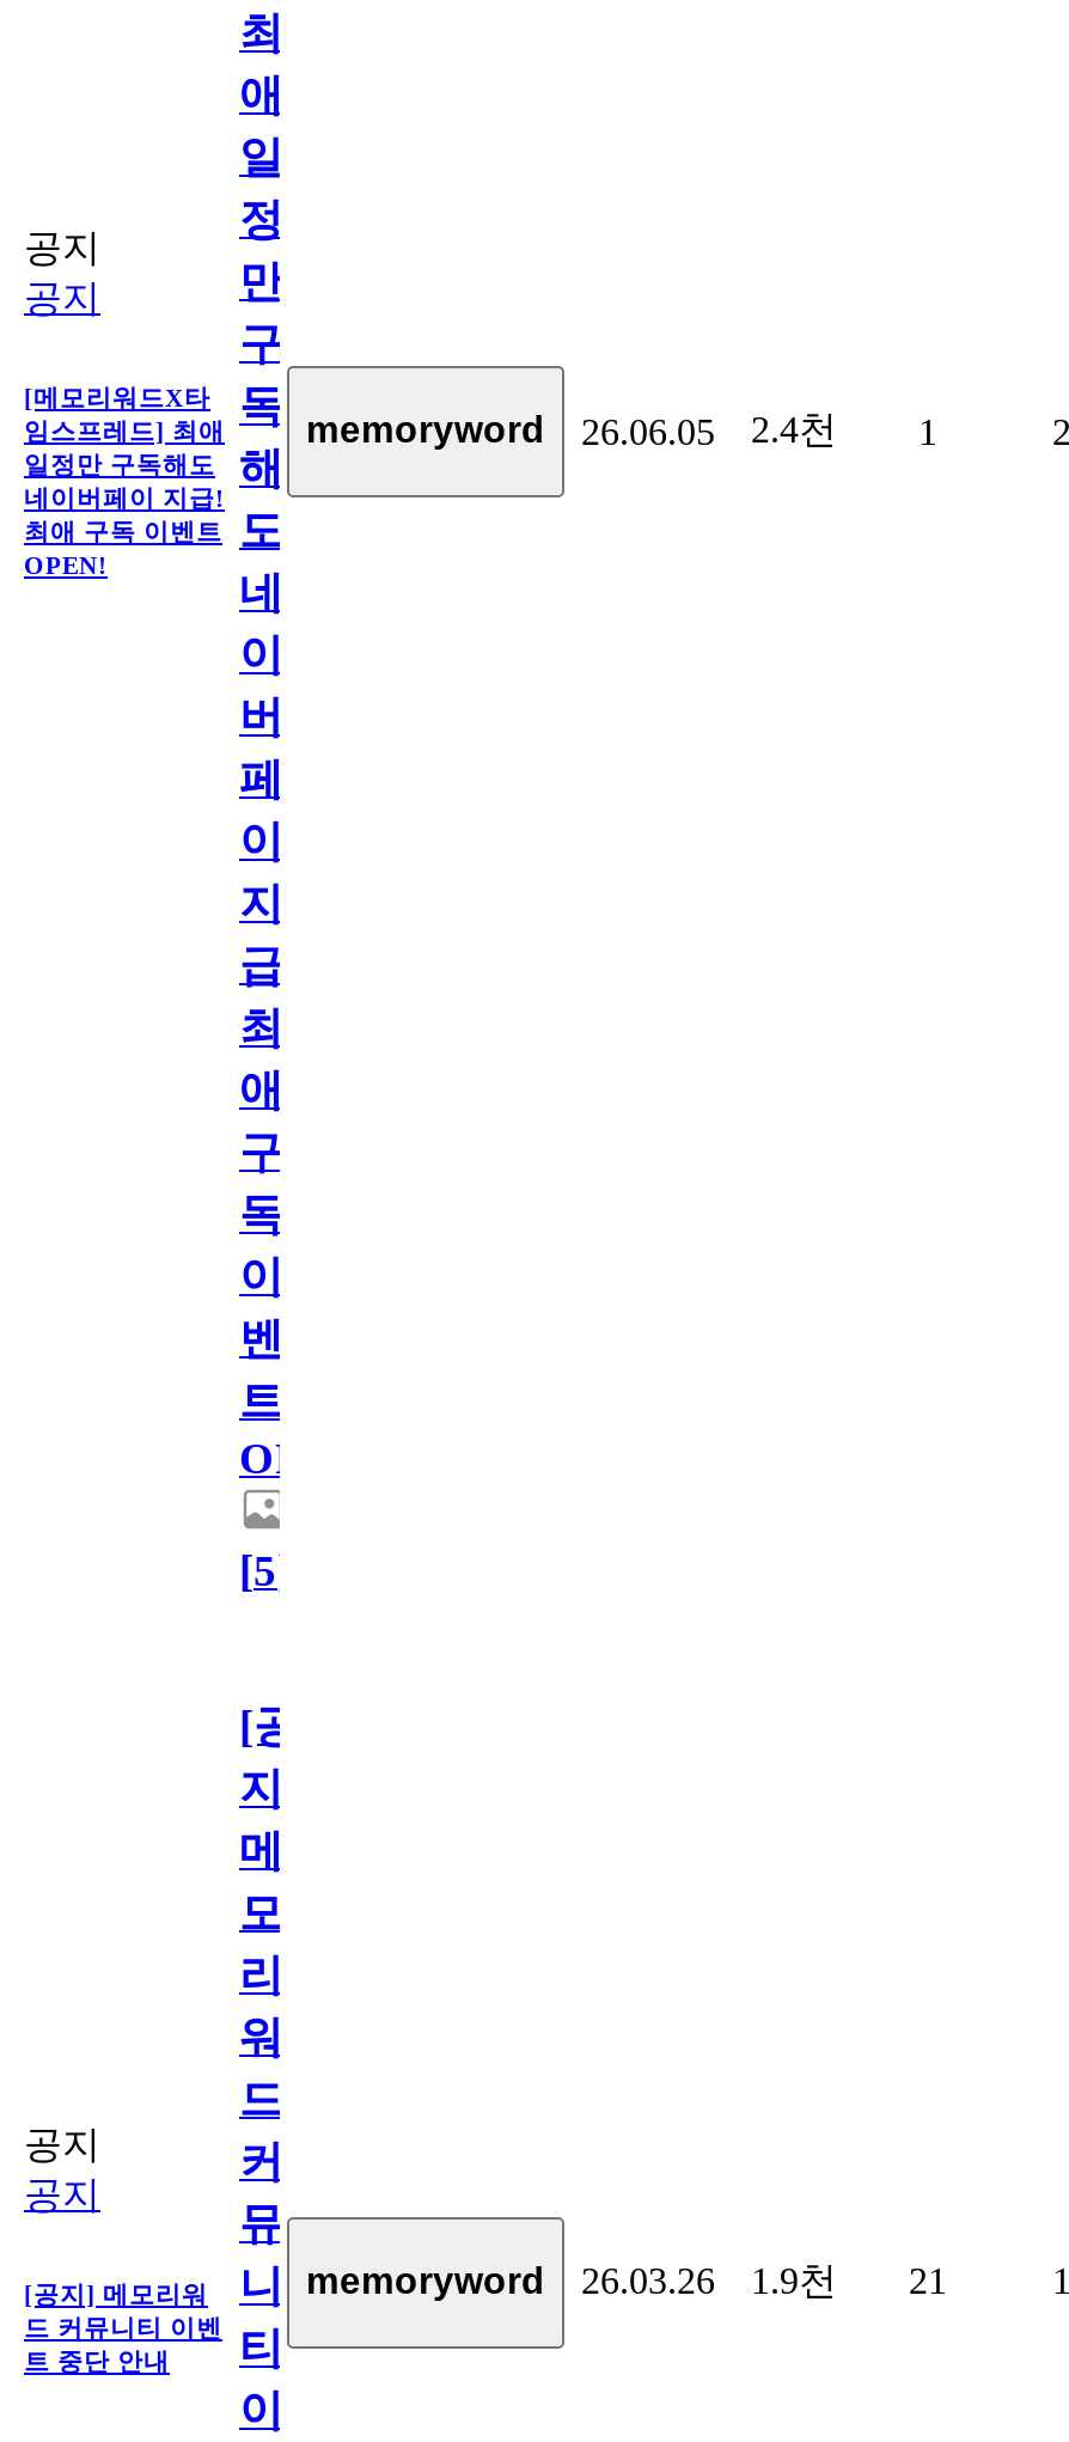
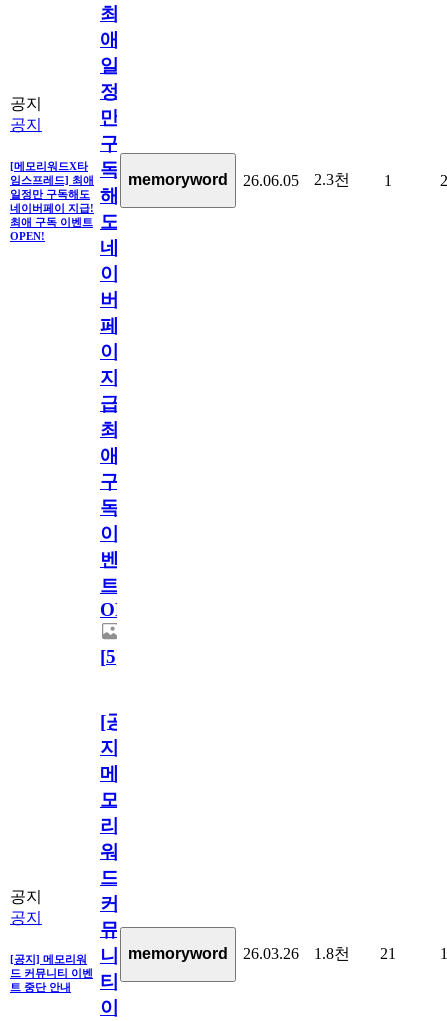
- [메모리워드X타 독 memoryword 26.06.05 2.4천 1
+ [메모리워드X타 독 memoryword 26.06.05 2.3천 1

- 1.9천
+ 1.8천
